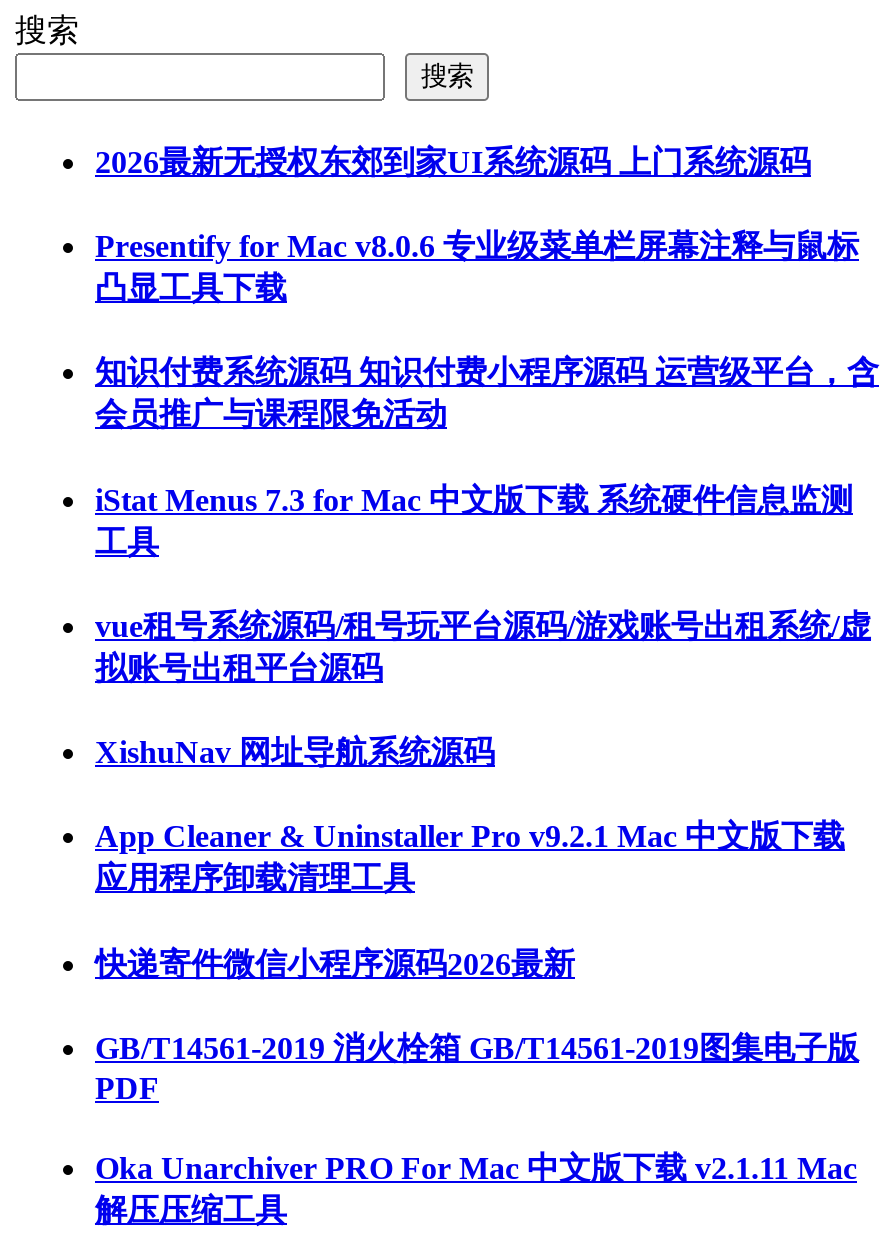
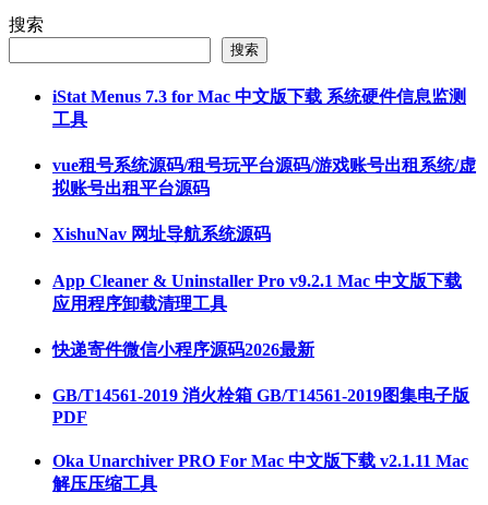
- 2026最新无授权东郊到家UI系统源码 上门系统源码
- Presentify for Mac v8.0.6 专业级菜单栏屏幕注释与鼠标
- 凸显工具下载
- 知识付费系统源码 知识付费小程序源码 运营级平台，含
- 会员推广与课程限免活动
